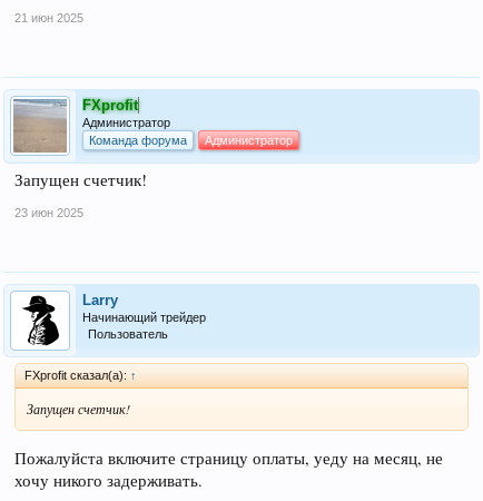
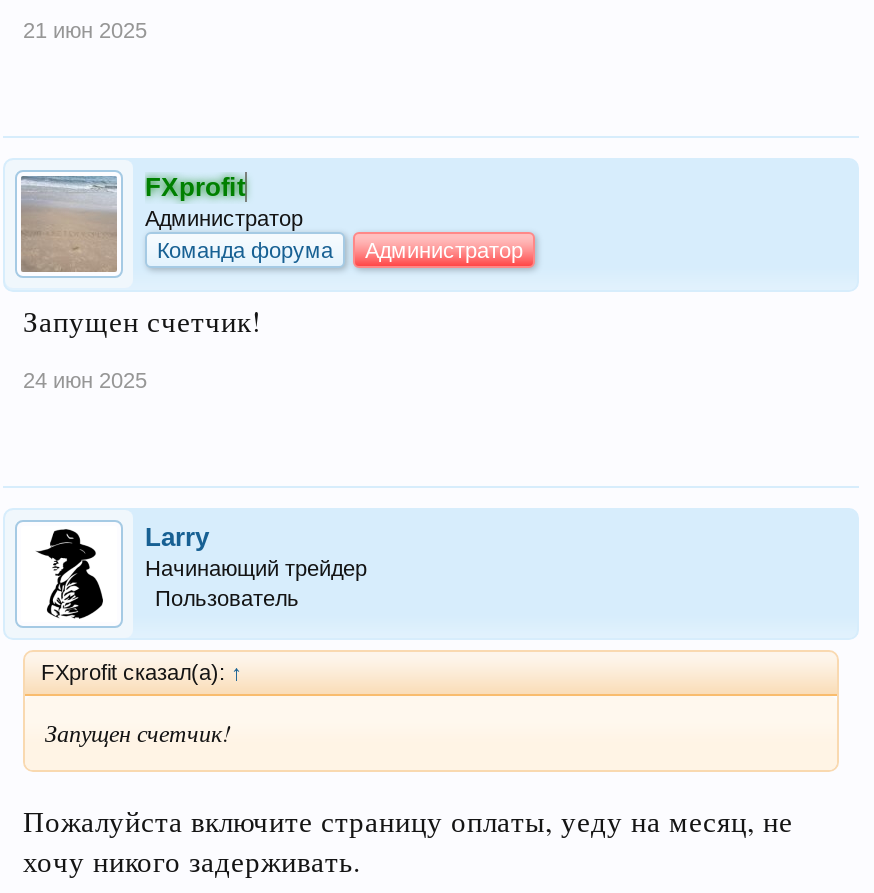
- 23 июн 2025
+ 24 июн 2025
